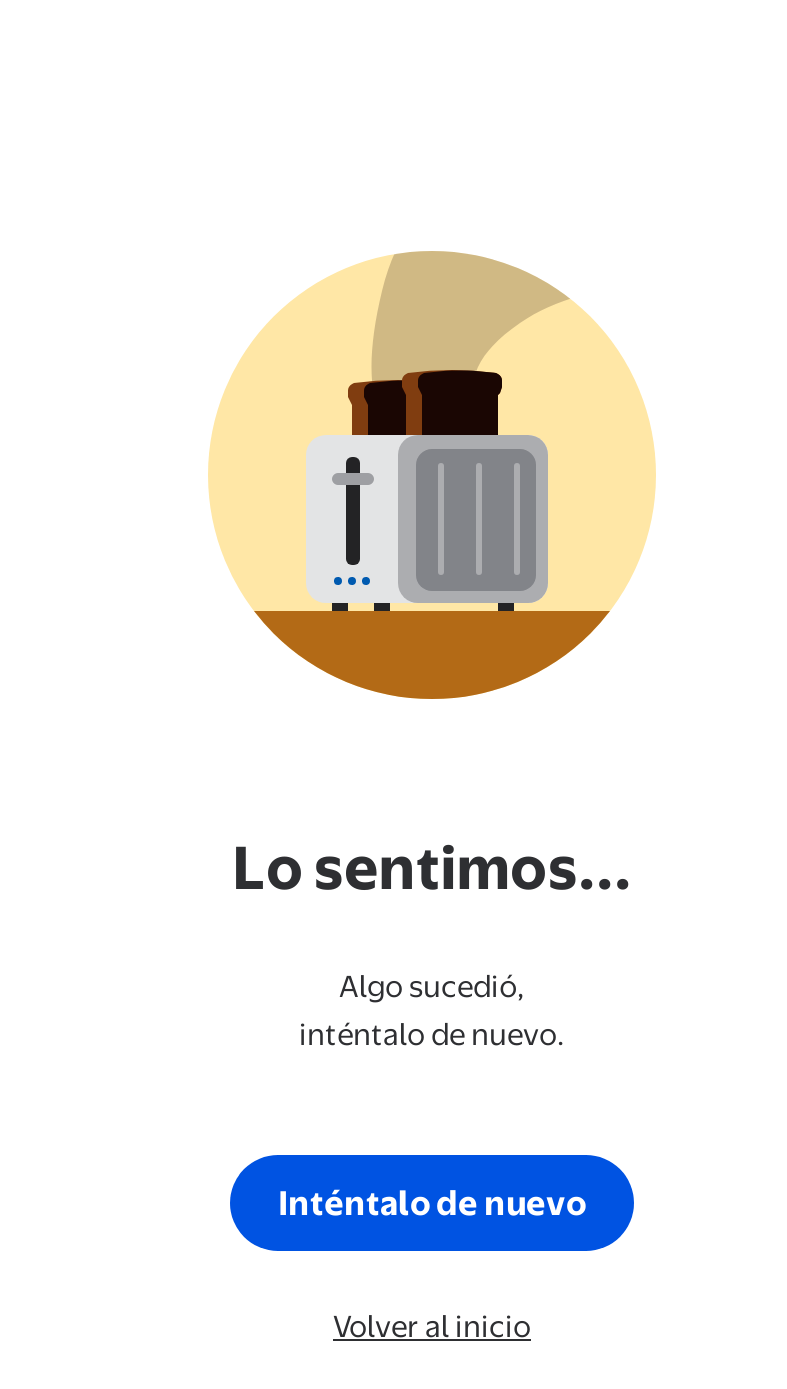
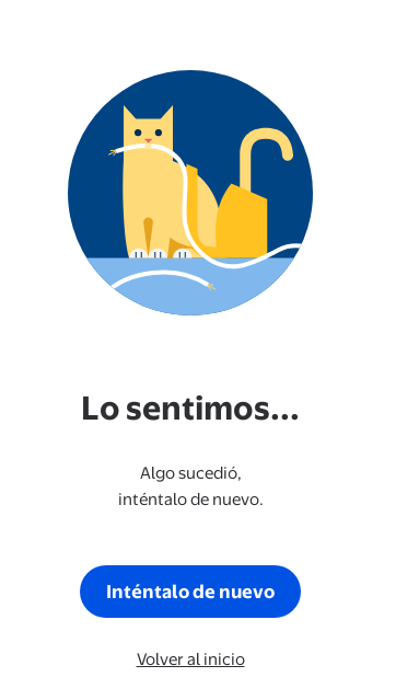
- [image]
+ [image]
